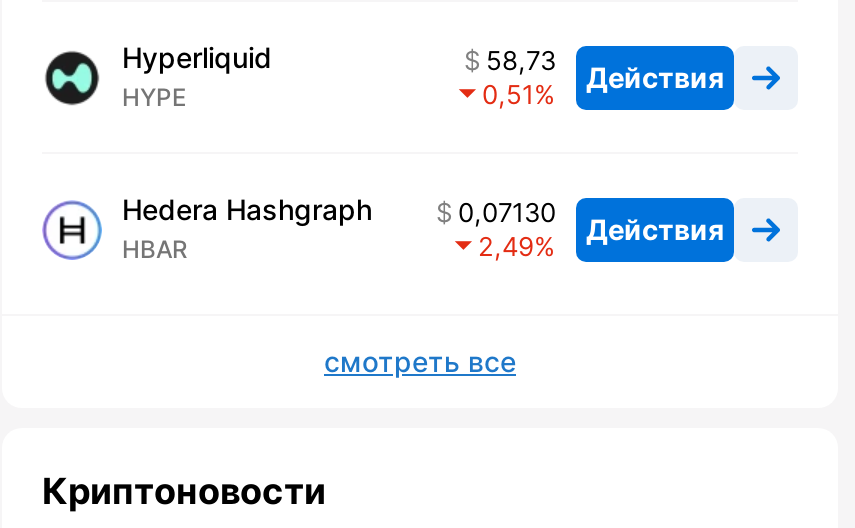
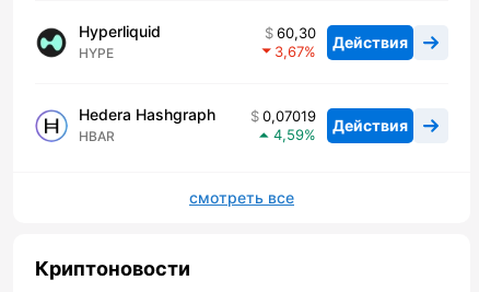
- 58,73 Действия
+ 60,30 Действия

- 0,51
+ 3,67

- 0,07130 Действия
+ 0,07019 Действия

- 2,49
+ 4,59
